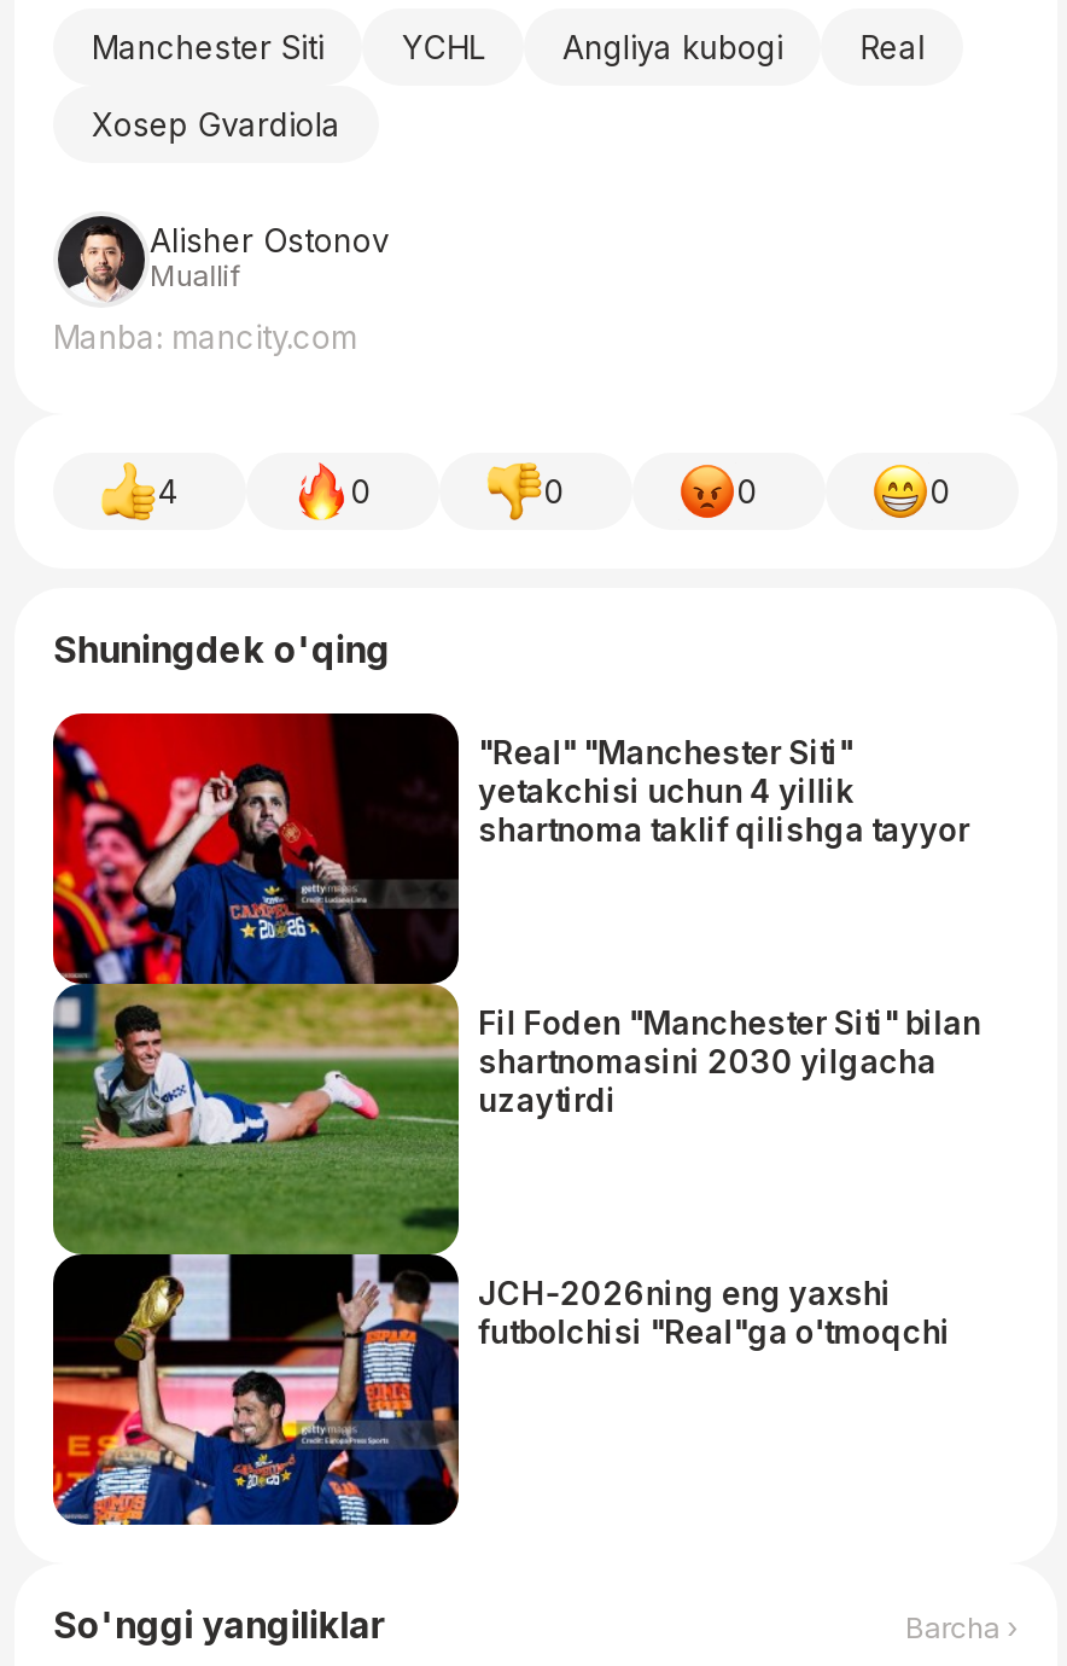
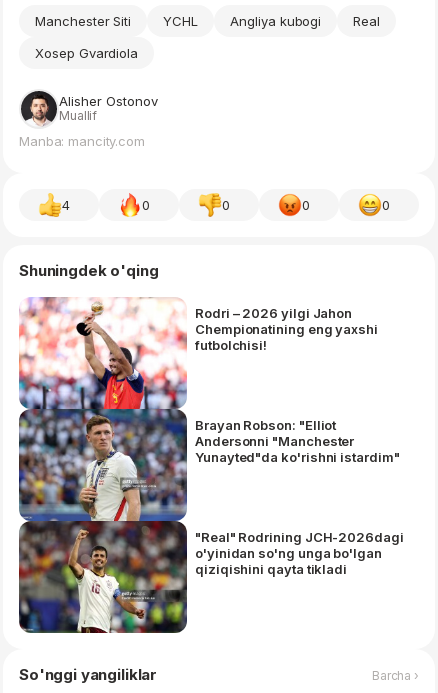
- [image]
- "Real" "Manchester Siti"
- yetakchisi uchun 4 yillik
- shartnoma taklif qilishga tayyor
+ [image]
+ Rodri – 2026 yilgi Jahon
+ Chempionatining eng yaxshi
+ futbolchisi!

- Fil Foden "Manchester Siti" bilan
- shartnomasini 2030 yilgacha
- uzaytirdi
+ Brayan Robson: "Elliot
+ Andersonni "Manchester
+ Yunayted"da ko'rishni istardim"

- JCH-2026ning eng yaxshi
- futbolchisi "Real"ga o'tmoqchi
+ "Real" Rodrining JCH-2026dagi
+ o'yinidan so'ng unga bo'lgan
+ qiziqishini qayta tikladi
